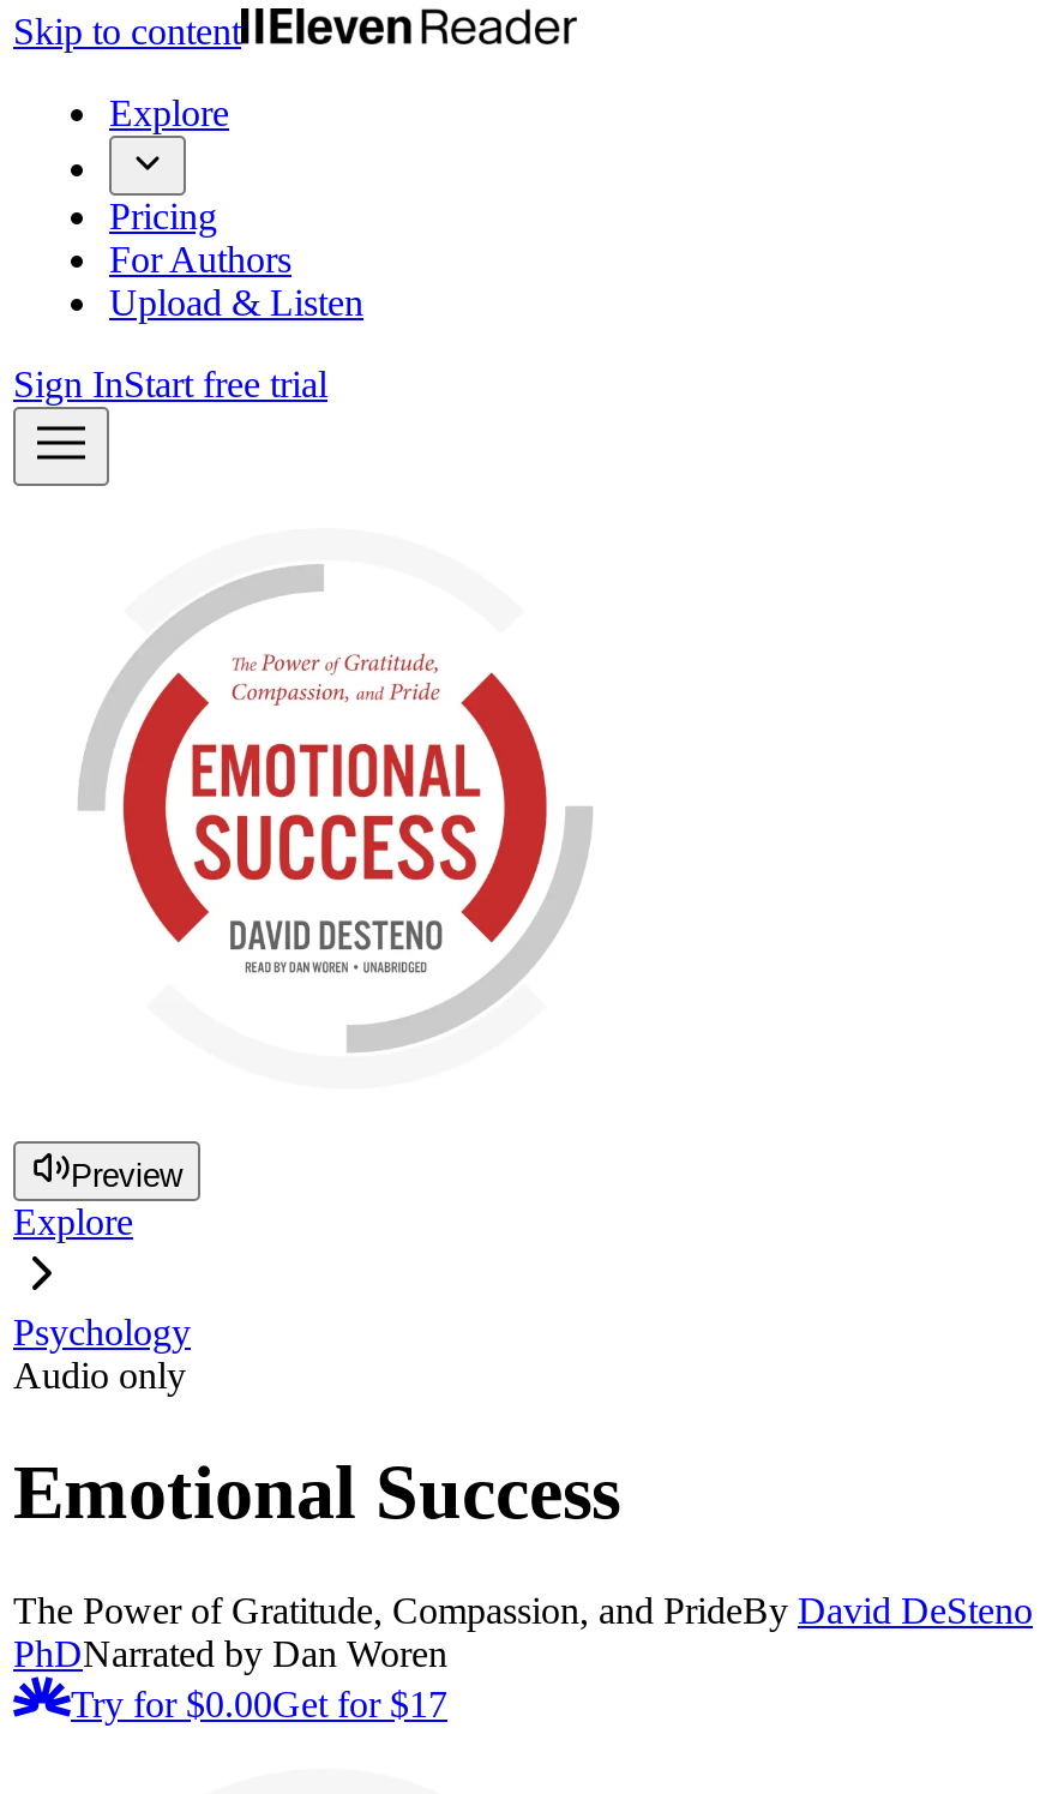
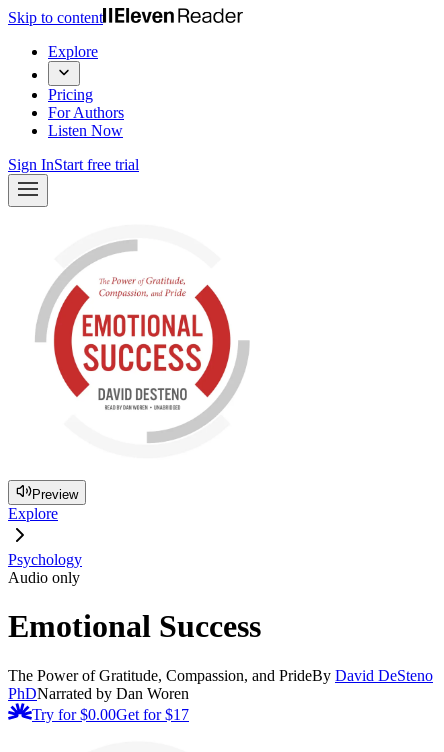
- Upload & Listen
+ Listen Now
